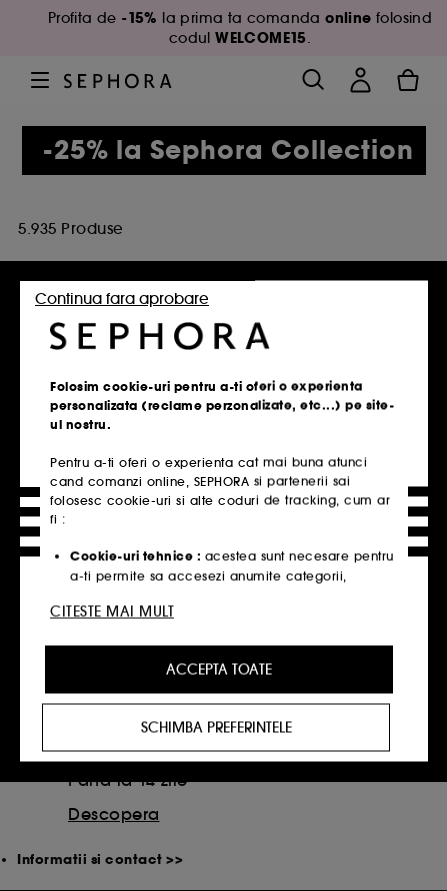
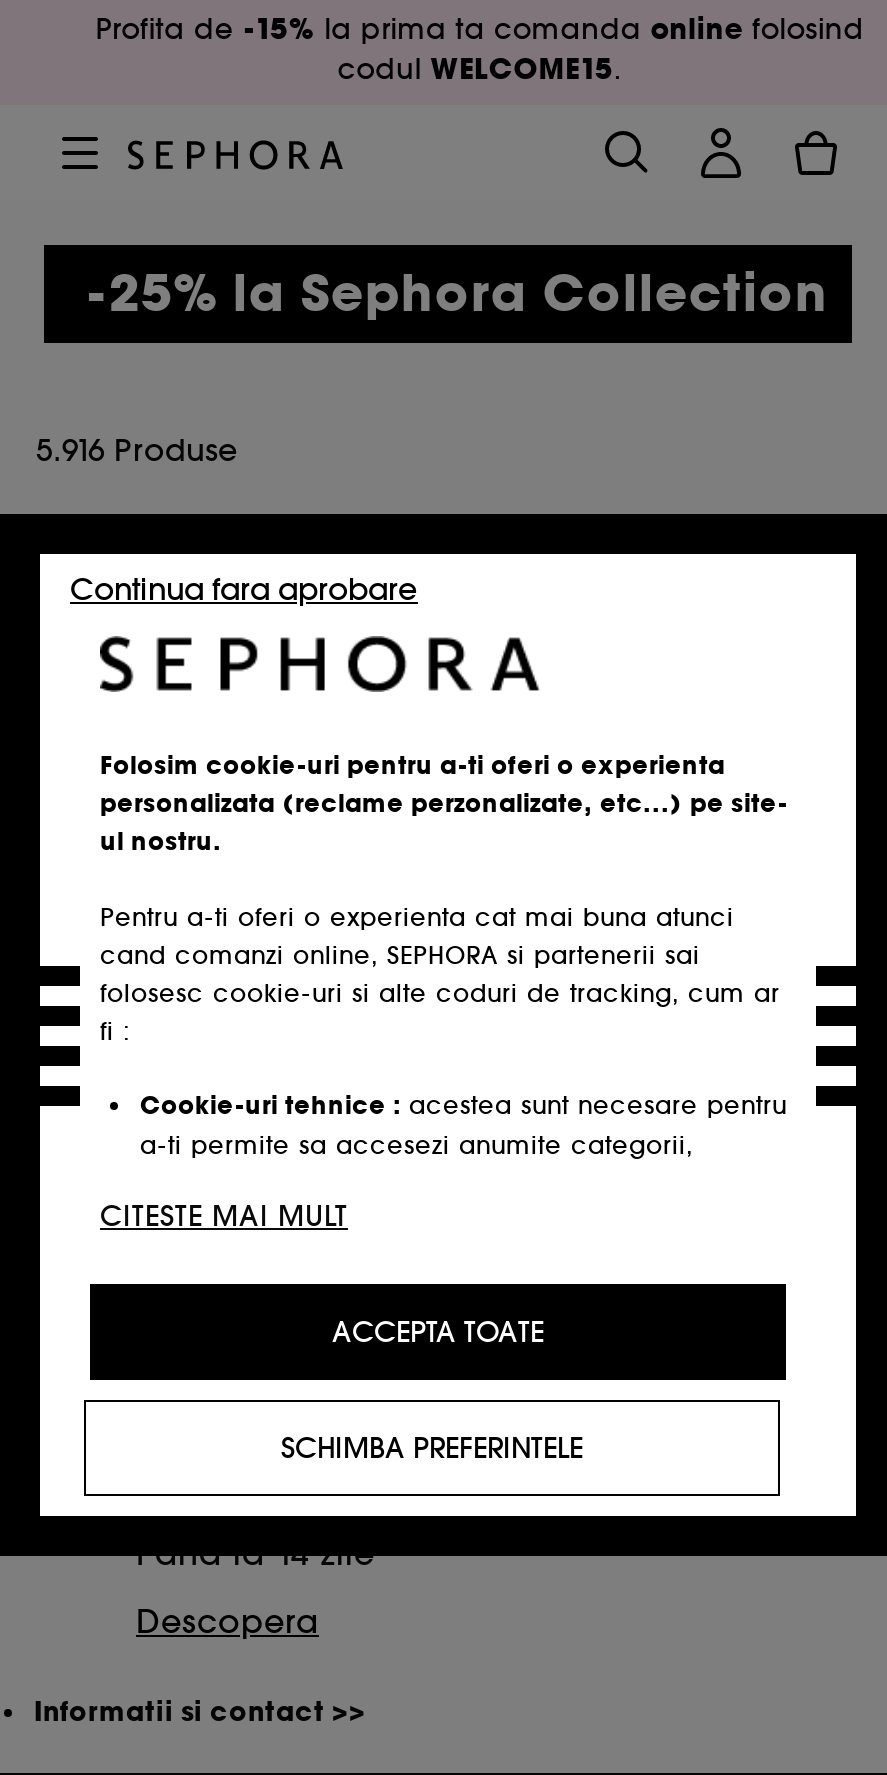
- 5.935 Produse
+ 5.916 Produse
